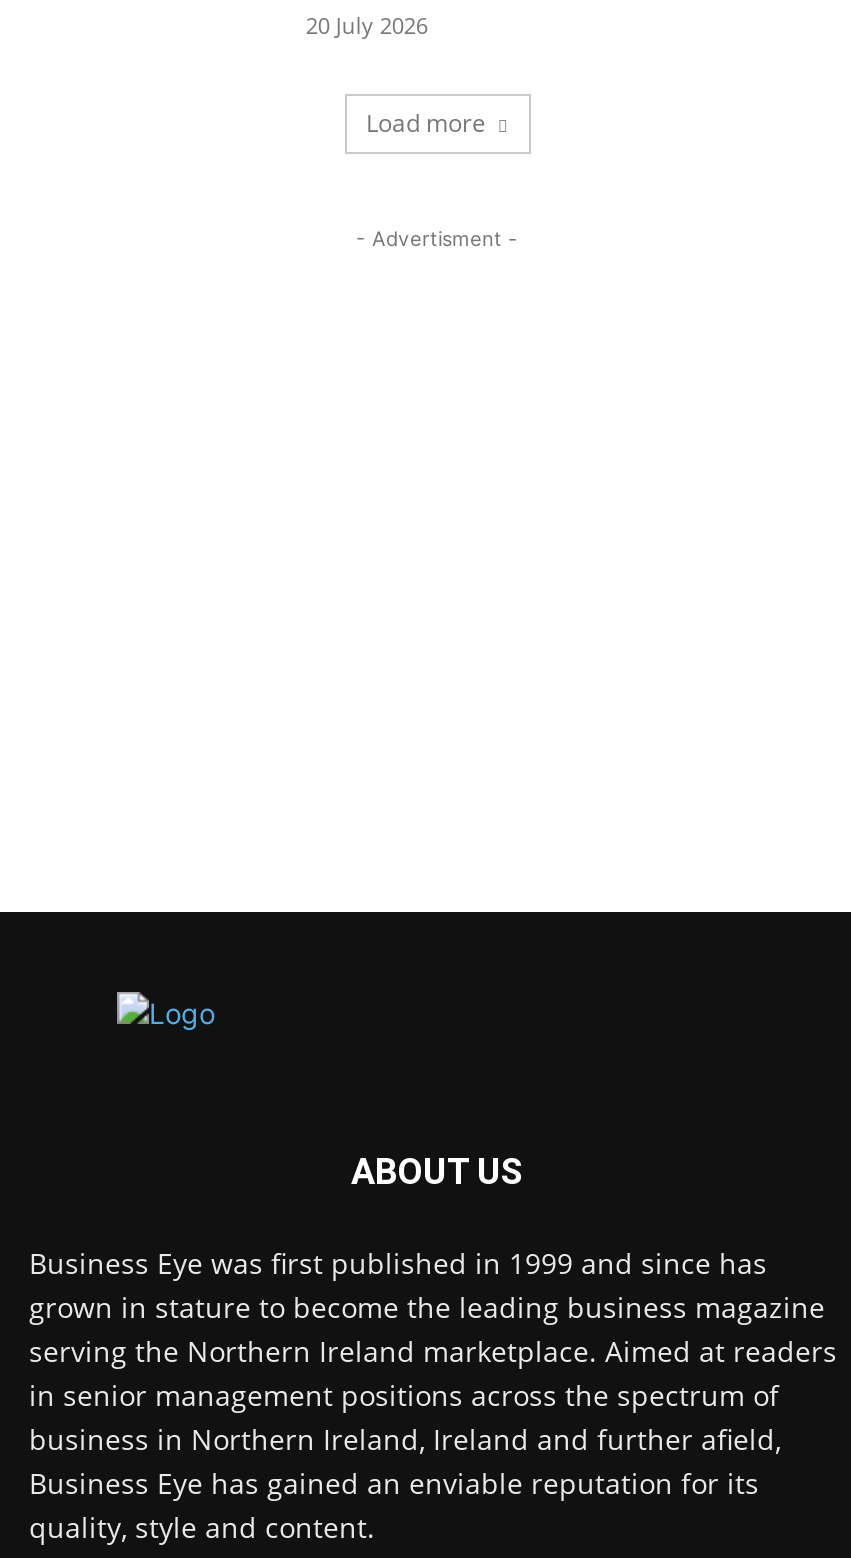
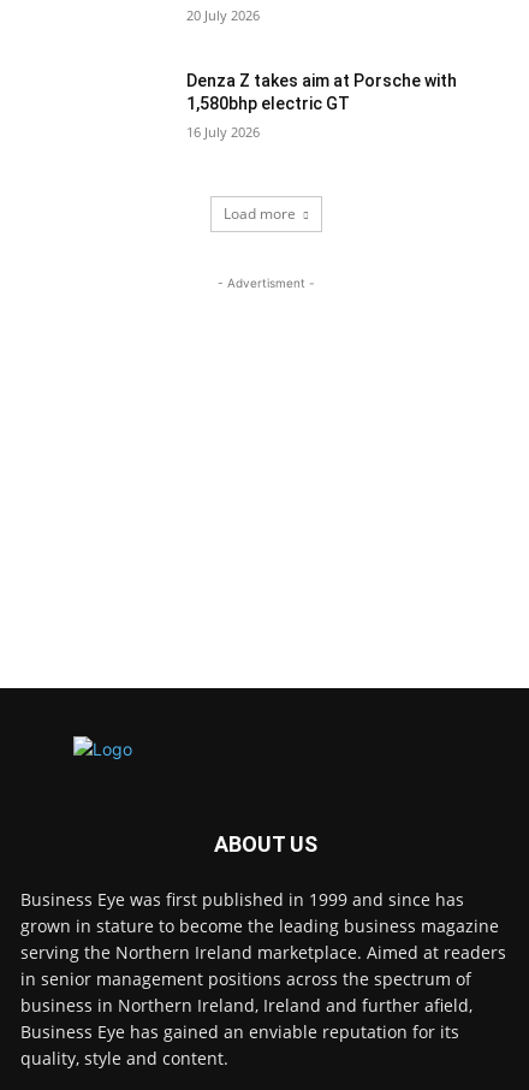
+ Denza Z takes aim at Porsche with
+ 1,580bhp electric GT
+ 16 July 2026
